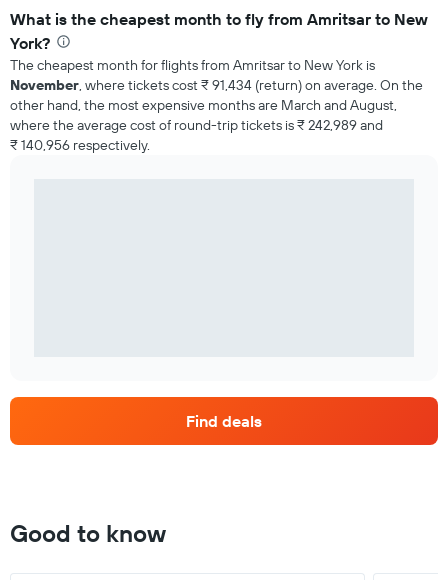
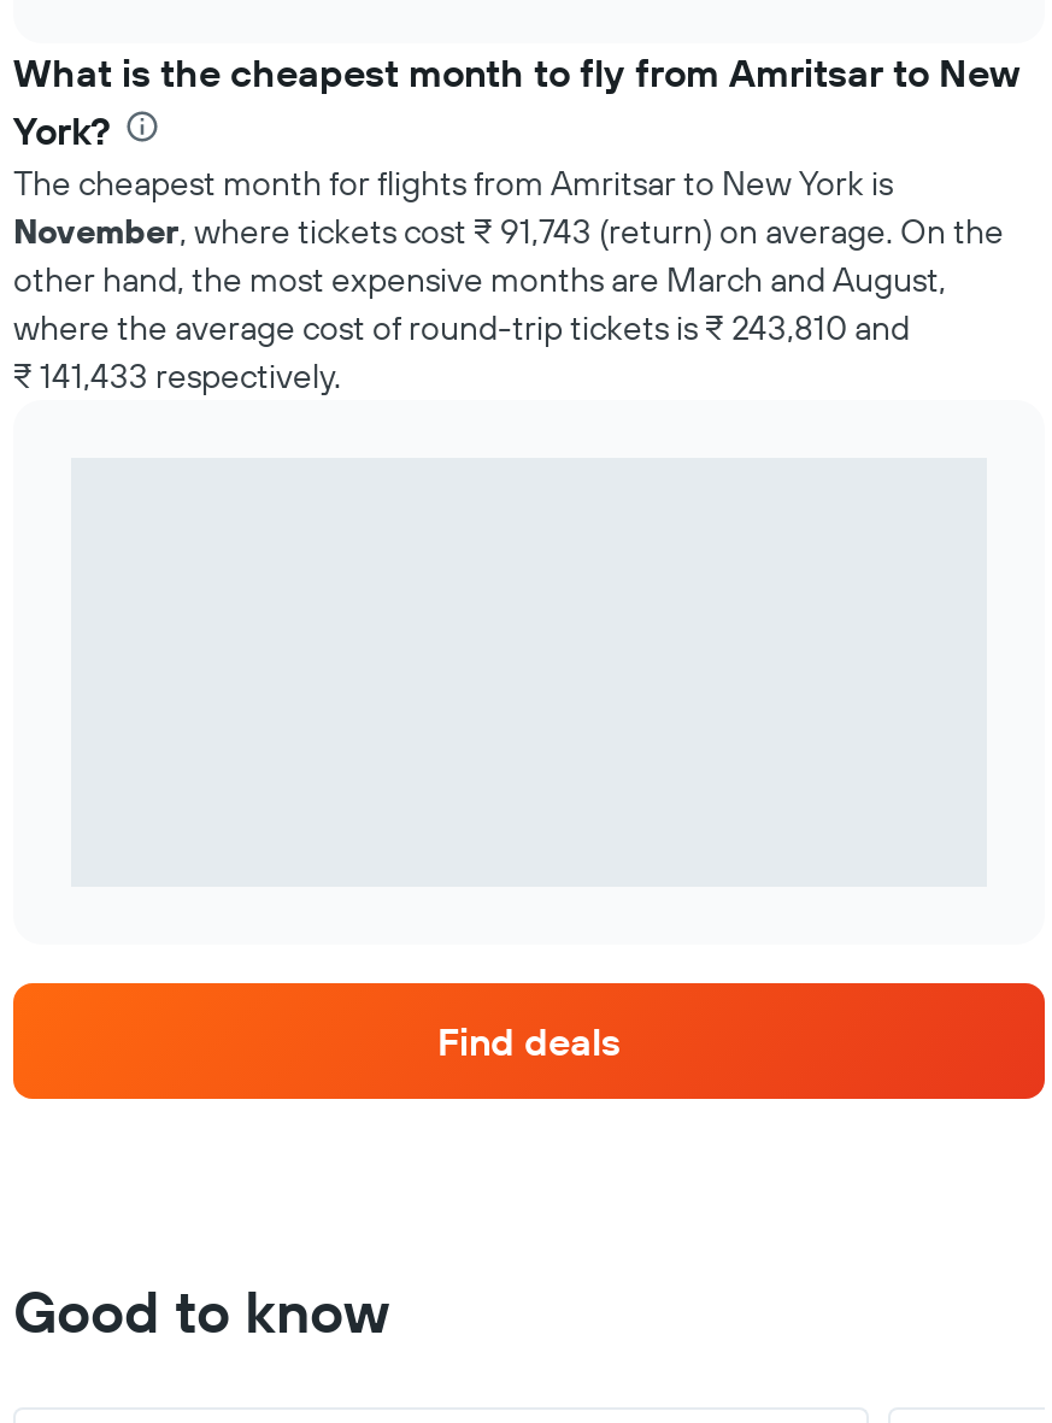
- November, where tickets cost ₹ 91,434 (return) on average. On the
+ November, where tickets cost ₹ 91,743 (return) on average. On the

- where the average cost of round-trip tickets is ₹ 242,989 and
+ where the average cost of round-trip tickets is ₹ 243,810 and

- ₹ 140,956 respectively.
+ ₹ 141,433 respectively.
